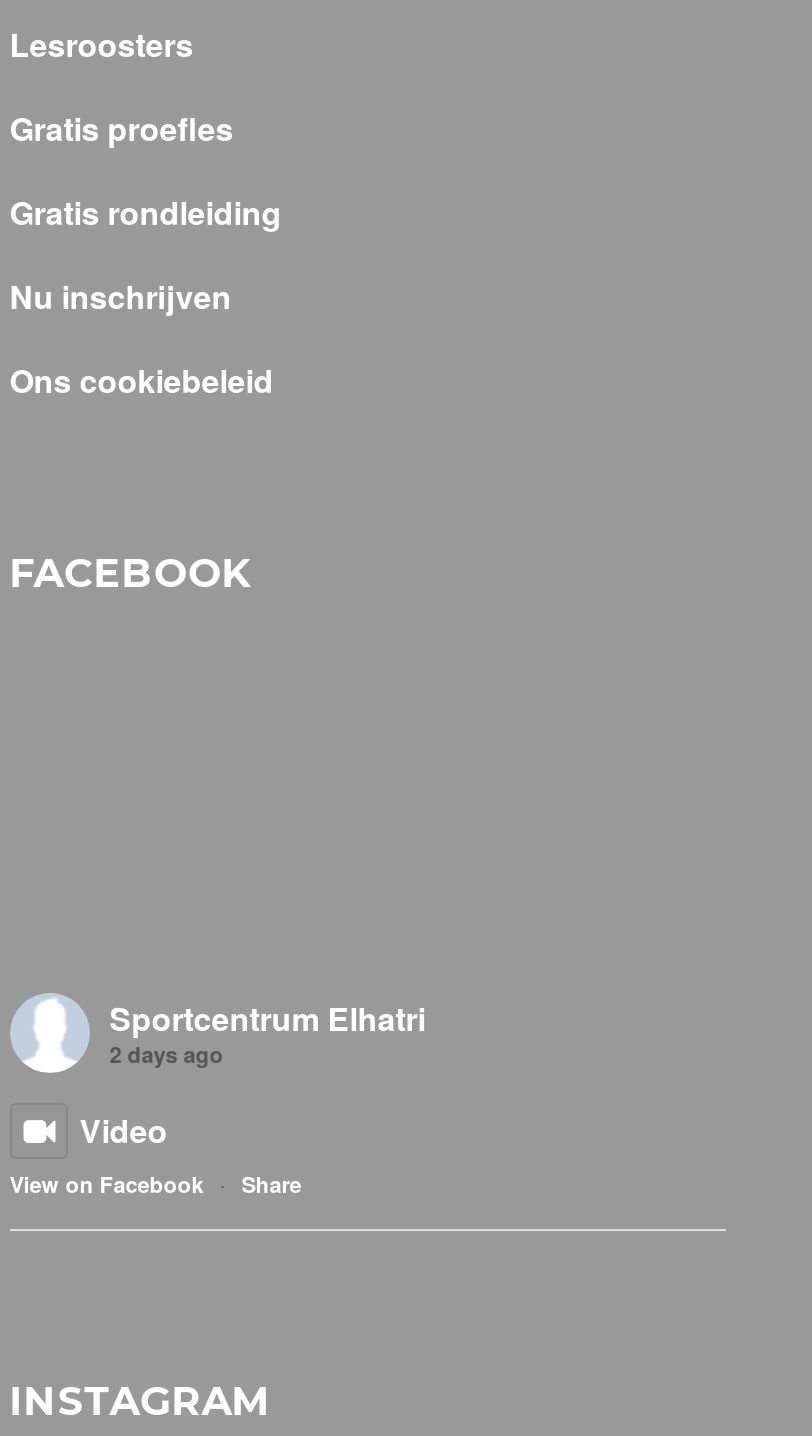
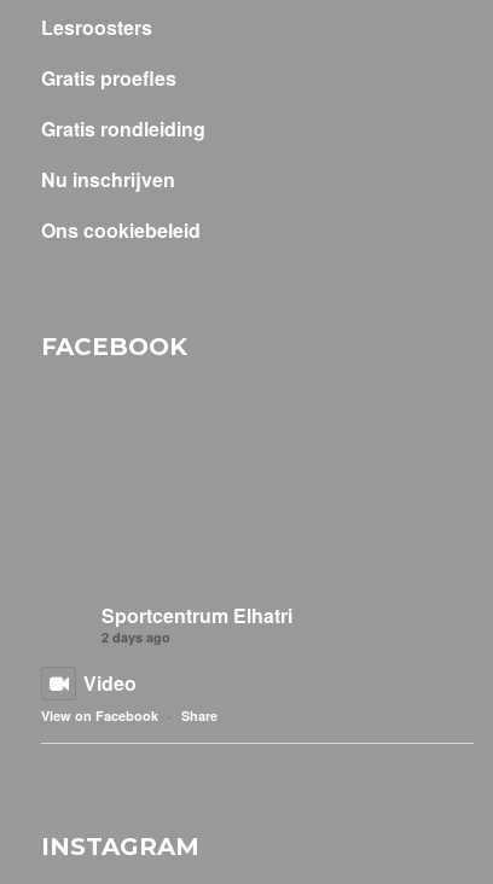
- [image]
